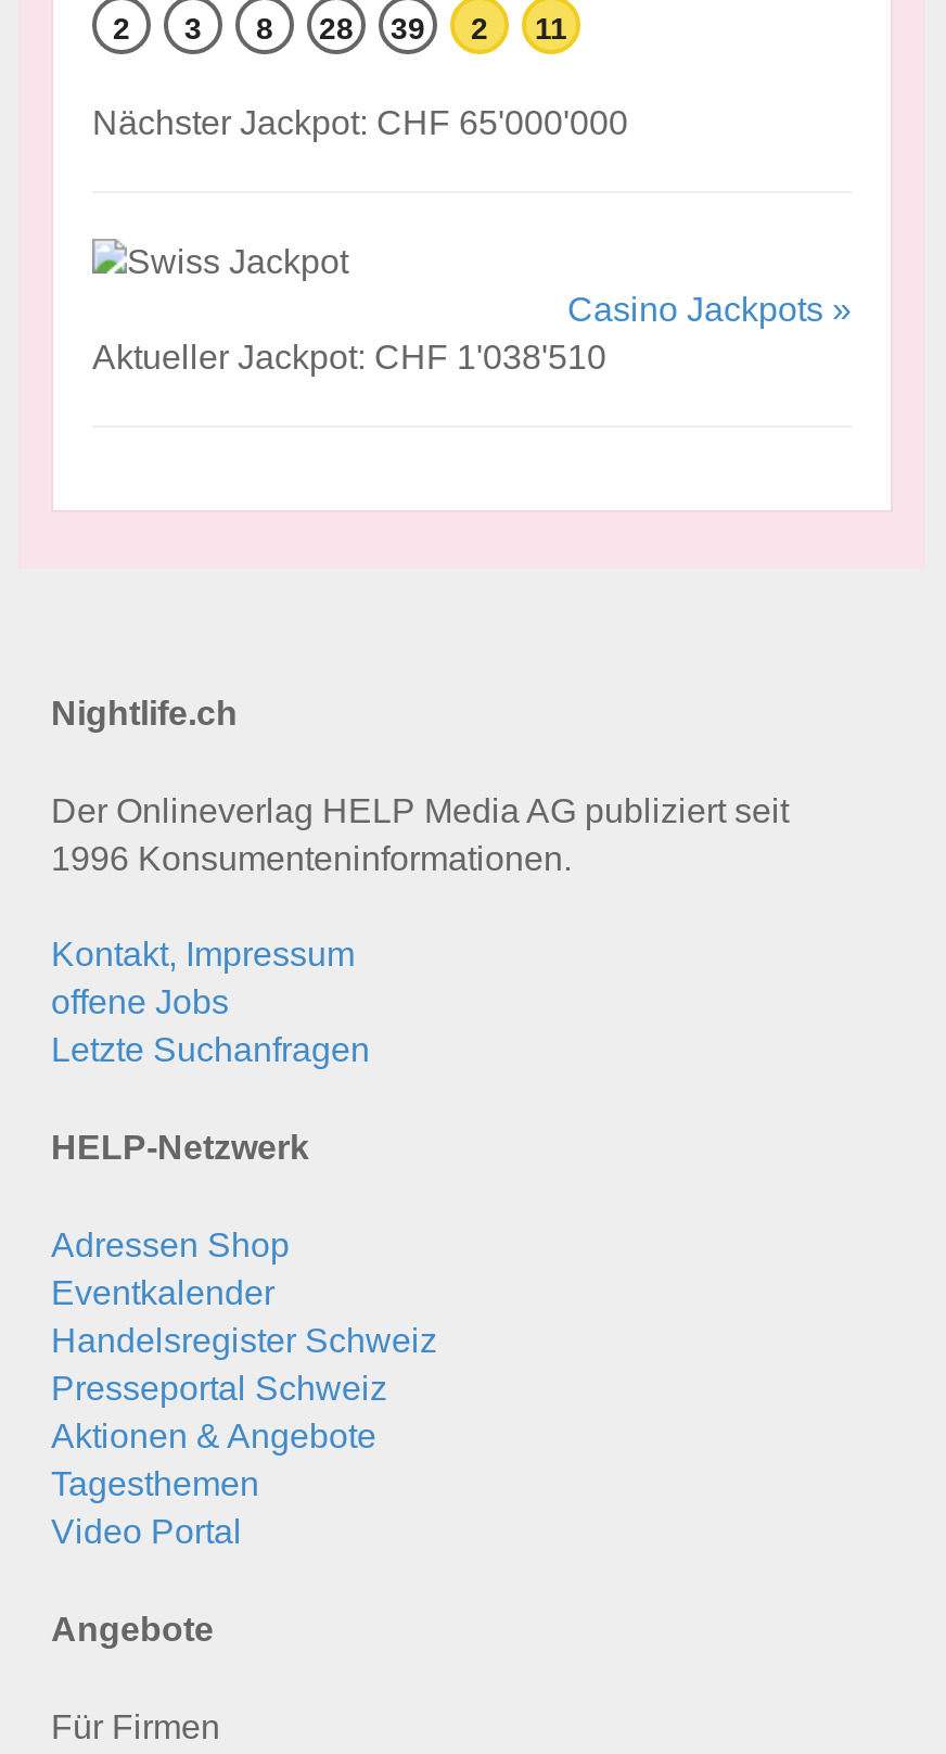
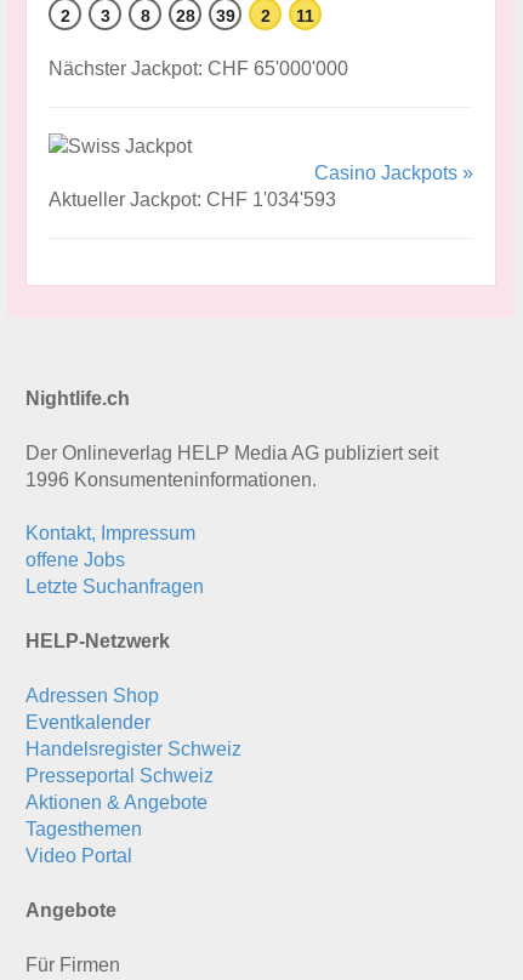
- Aktueller Jackpot: CHF 1'038'510
+ Aktueller Jackpot: CHF 1'034'593
